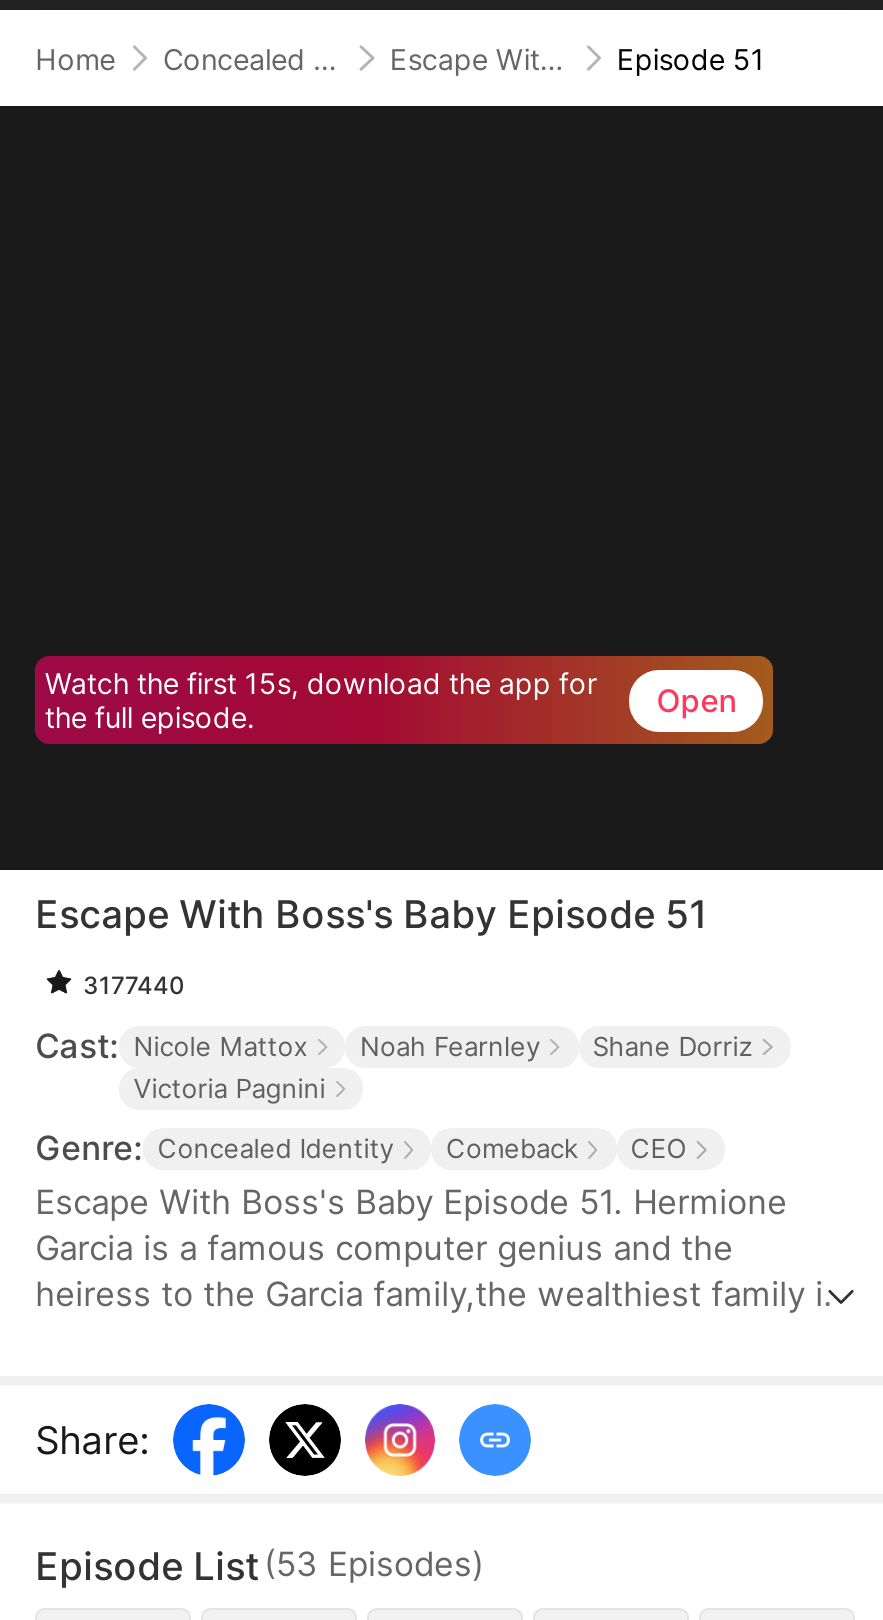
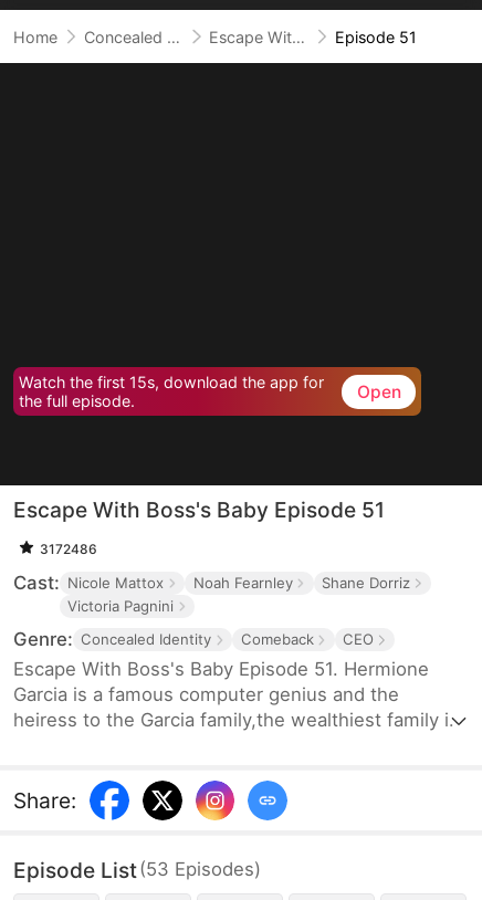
- 3177440
+ 3172486
